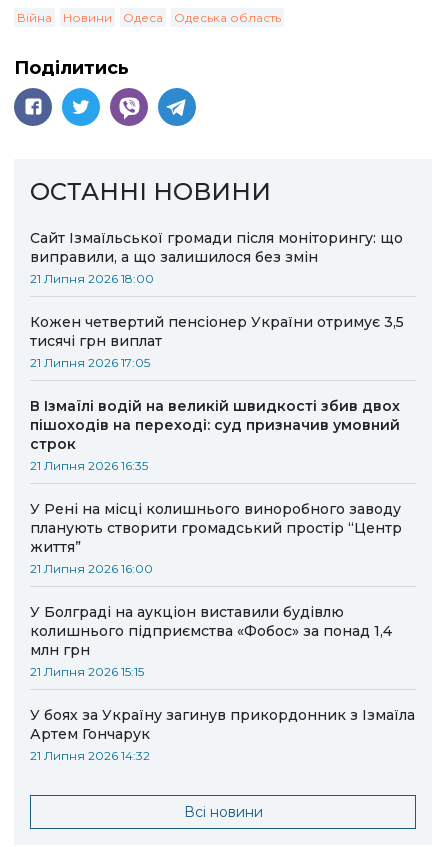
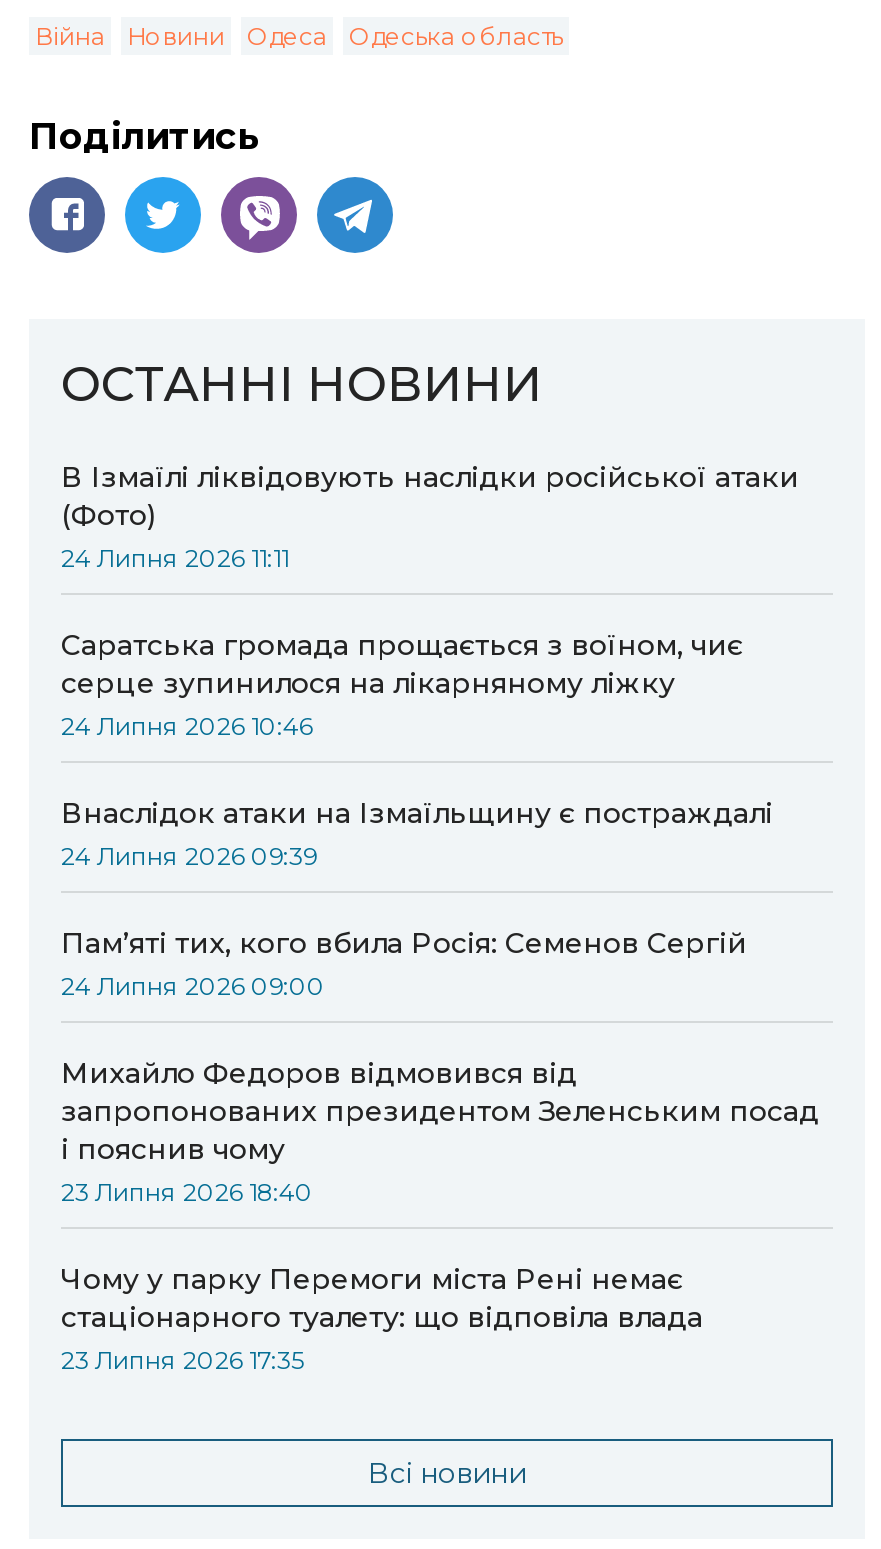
- Сайт Ізмаїльської громади після моніторингу: що
- виправили, а що залишилося без змін
- 21 Липня 2026 18:00
+ В Ізмаїлі ліквідовують наслідки російської атаки
+ (Фото)
+ 24 Липня 2026 11:11

- Кожен четвертий пенсіонер України отримує 3,5
- тисячі грн виплат
- 21 Липня 2026 17:05
+ Саратська громада прощається з воїном, чиє
+ серце зупинилося на лікарняному ліжку
+ 24 Липня 2026 10:46

- В Ізмаїлі водій на великій швидкості збив двох
- пішоходів на переході: суд призначив умовний
- строк
- 21 Липня 2026 16:35
+ Внаслідок атаки на Ізмаїльщину є постраждалі
+ 24 Липня 2026 09:39

- У Рені на місці колишнього виноробного заводу
- планують створити громадський простір “Центр
- життя”
- 21 Липня 2026 16:00
+ Памʼяті тих, кого вбила Росія: Семенов Сергій
+ 24 Липня 2026 09:00

- У Болграді на аукціон виставили будівлю
- колишнього підприємства «Фобос» за понад 1,4
- млн грн
- 21 Липня 2026 15:15
+ Михайло Федоров відмовився від
+ запропонованих президентом Зеленським посад
+ і пояснив чому
+ 23 Липня 2026 18:40

- У боях за Україну загинув прикордонник з Ізмаїла
- Артем Гончарук
- 21 Липня 2026 14:32
+ Чому у парку Перемоги міста Рені немає
+ стаціонарного туалету: що відповіла влада
+ 23 Липня 2026 17:35
